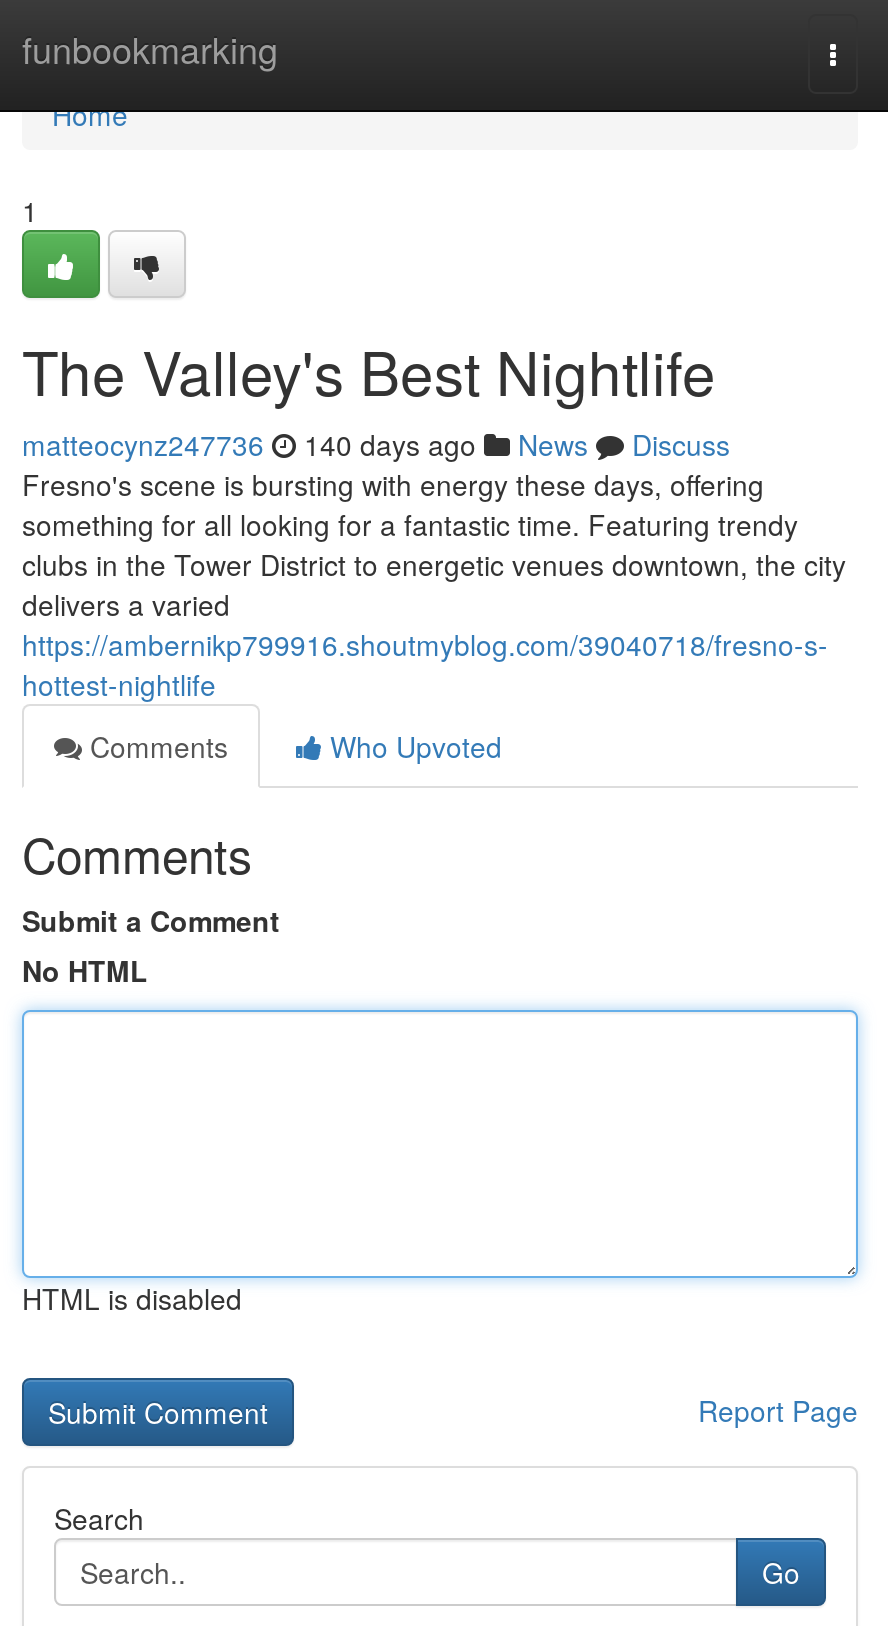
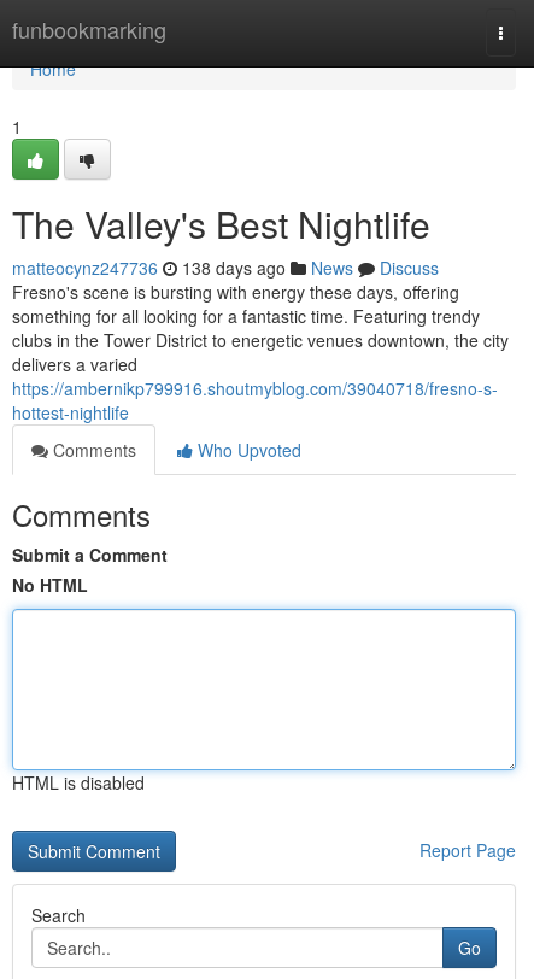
- matteocynz247736 140 days ago News Discuss
+ matteocynz247736 138 days ago News Discuss
